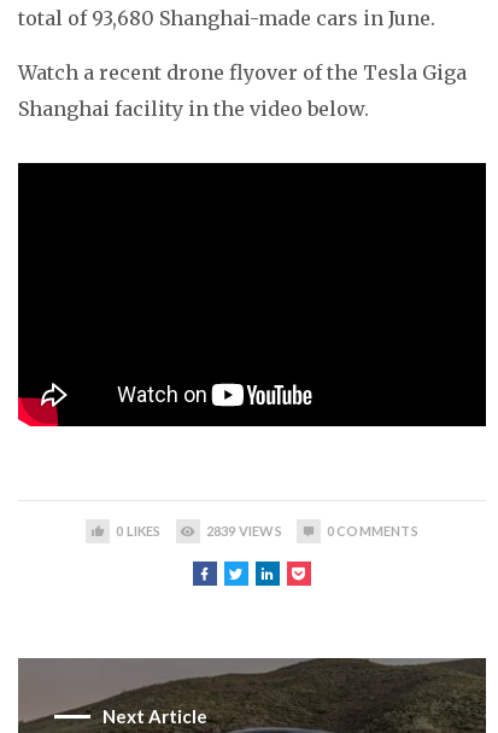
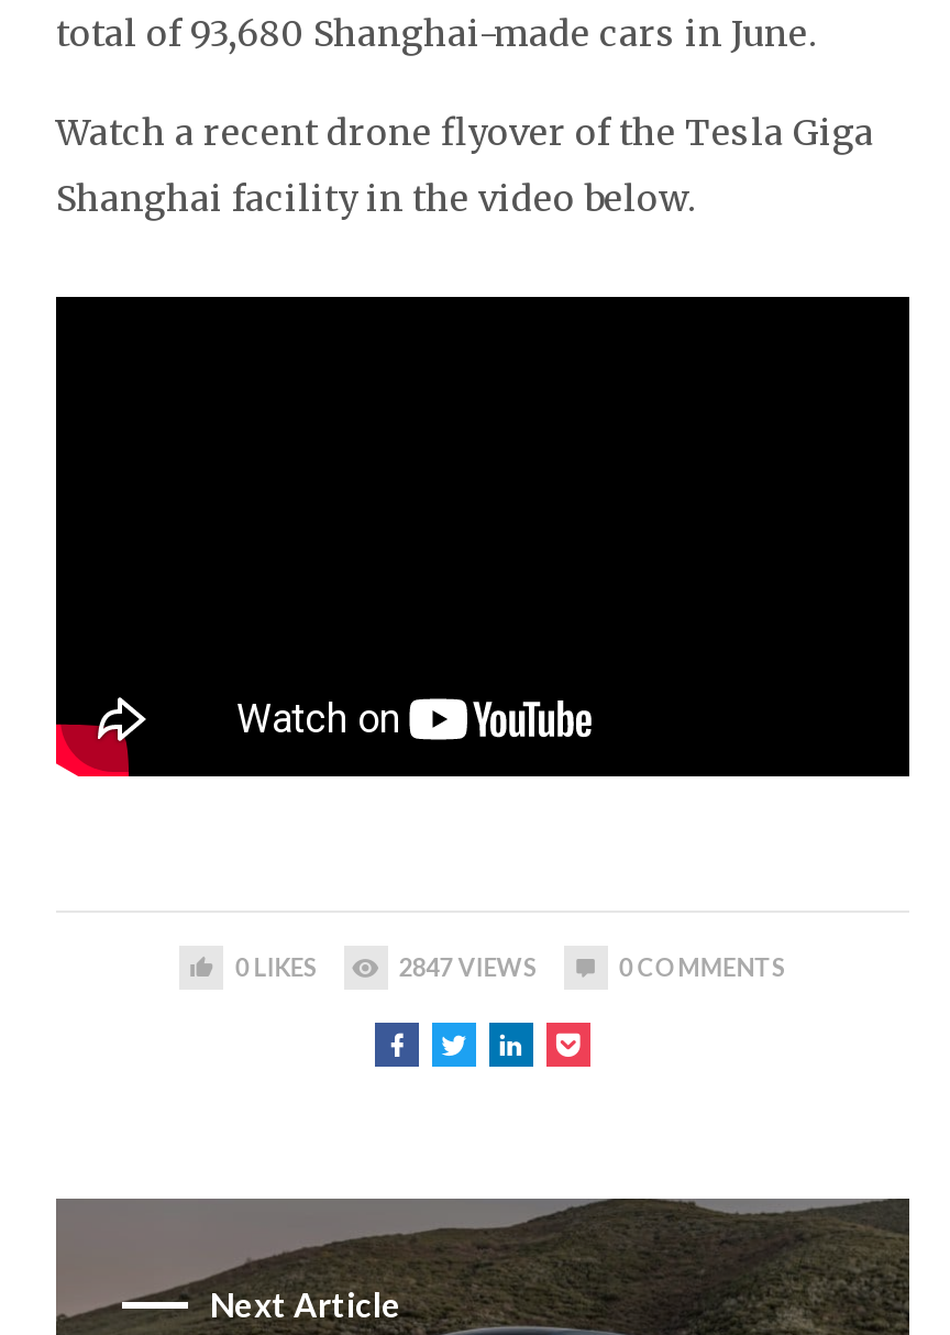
- 2839 VIEWS
+ 2847 VIEWS
